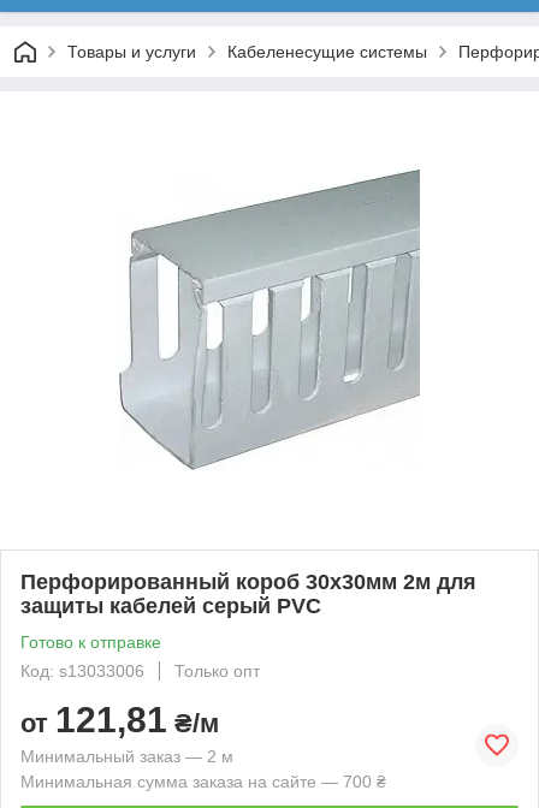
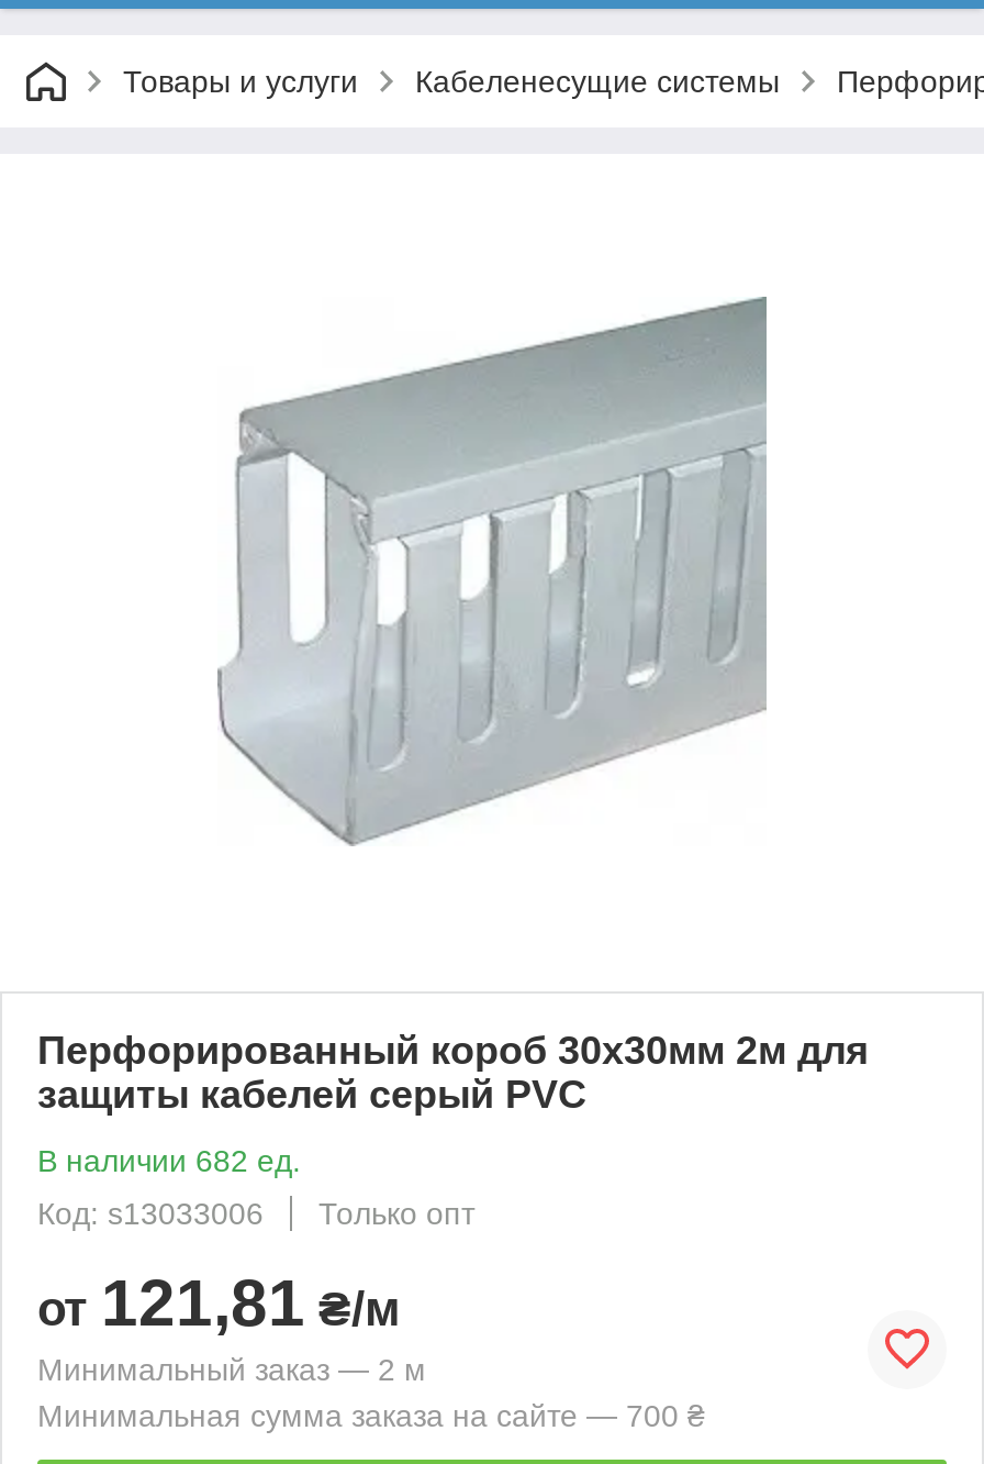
- Готово к отправке
+ В наличии 682 ед.
